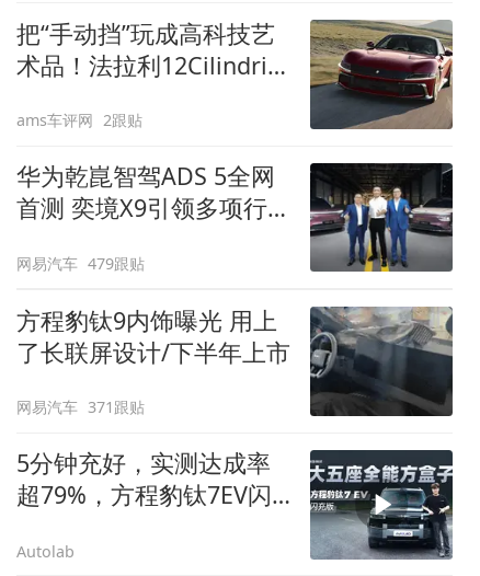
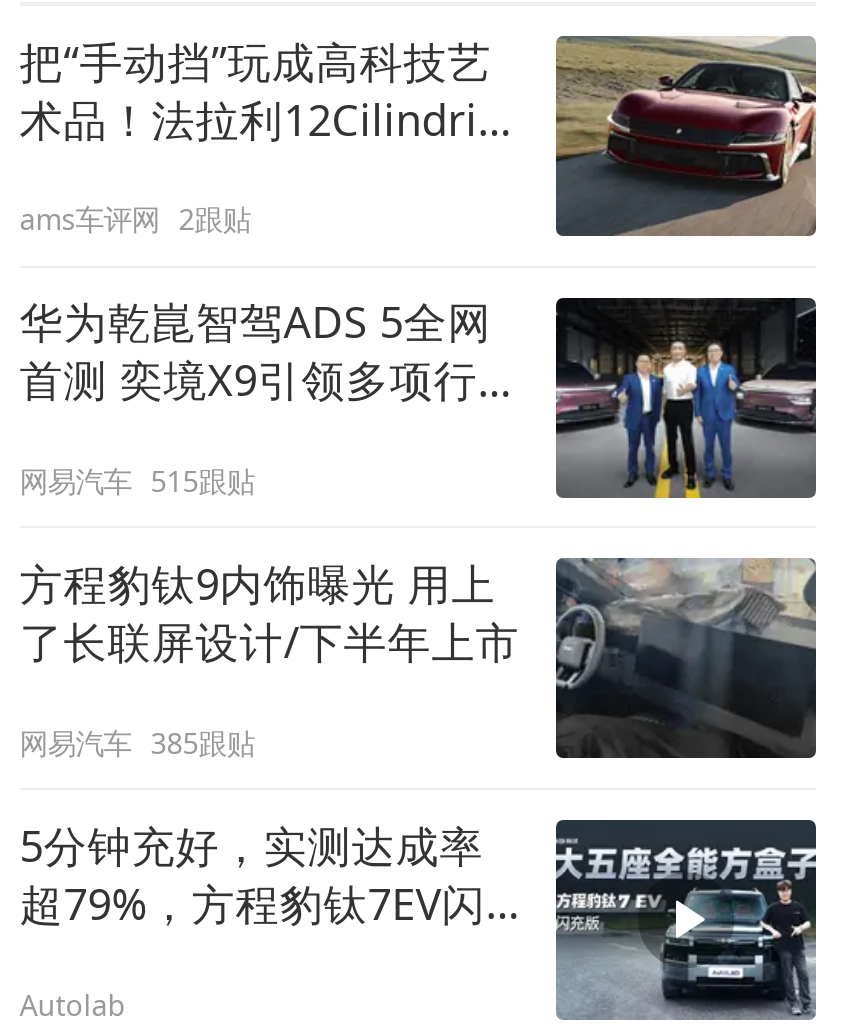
- 网易汽车 479跟贴
+ 网易汽车 515跟贴

- 网易汽车 371跟贴
+ 网易汽车 385跟贴
